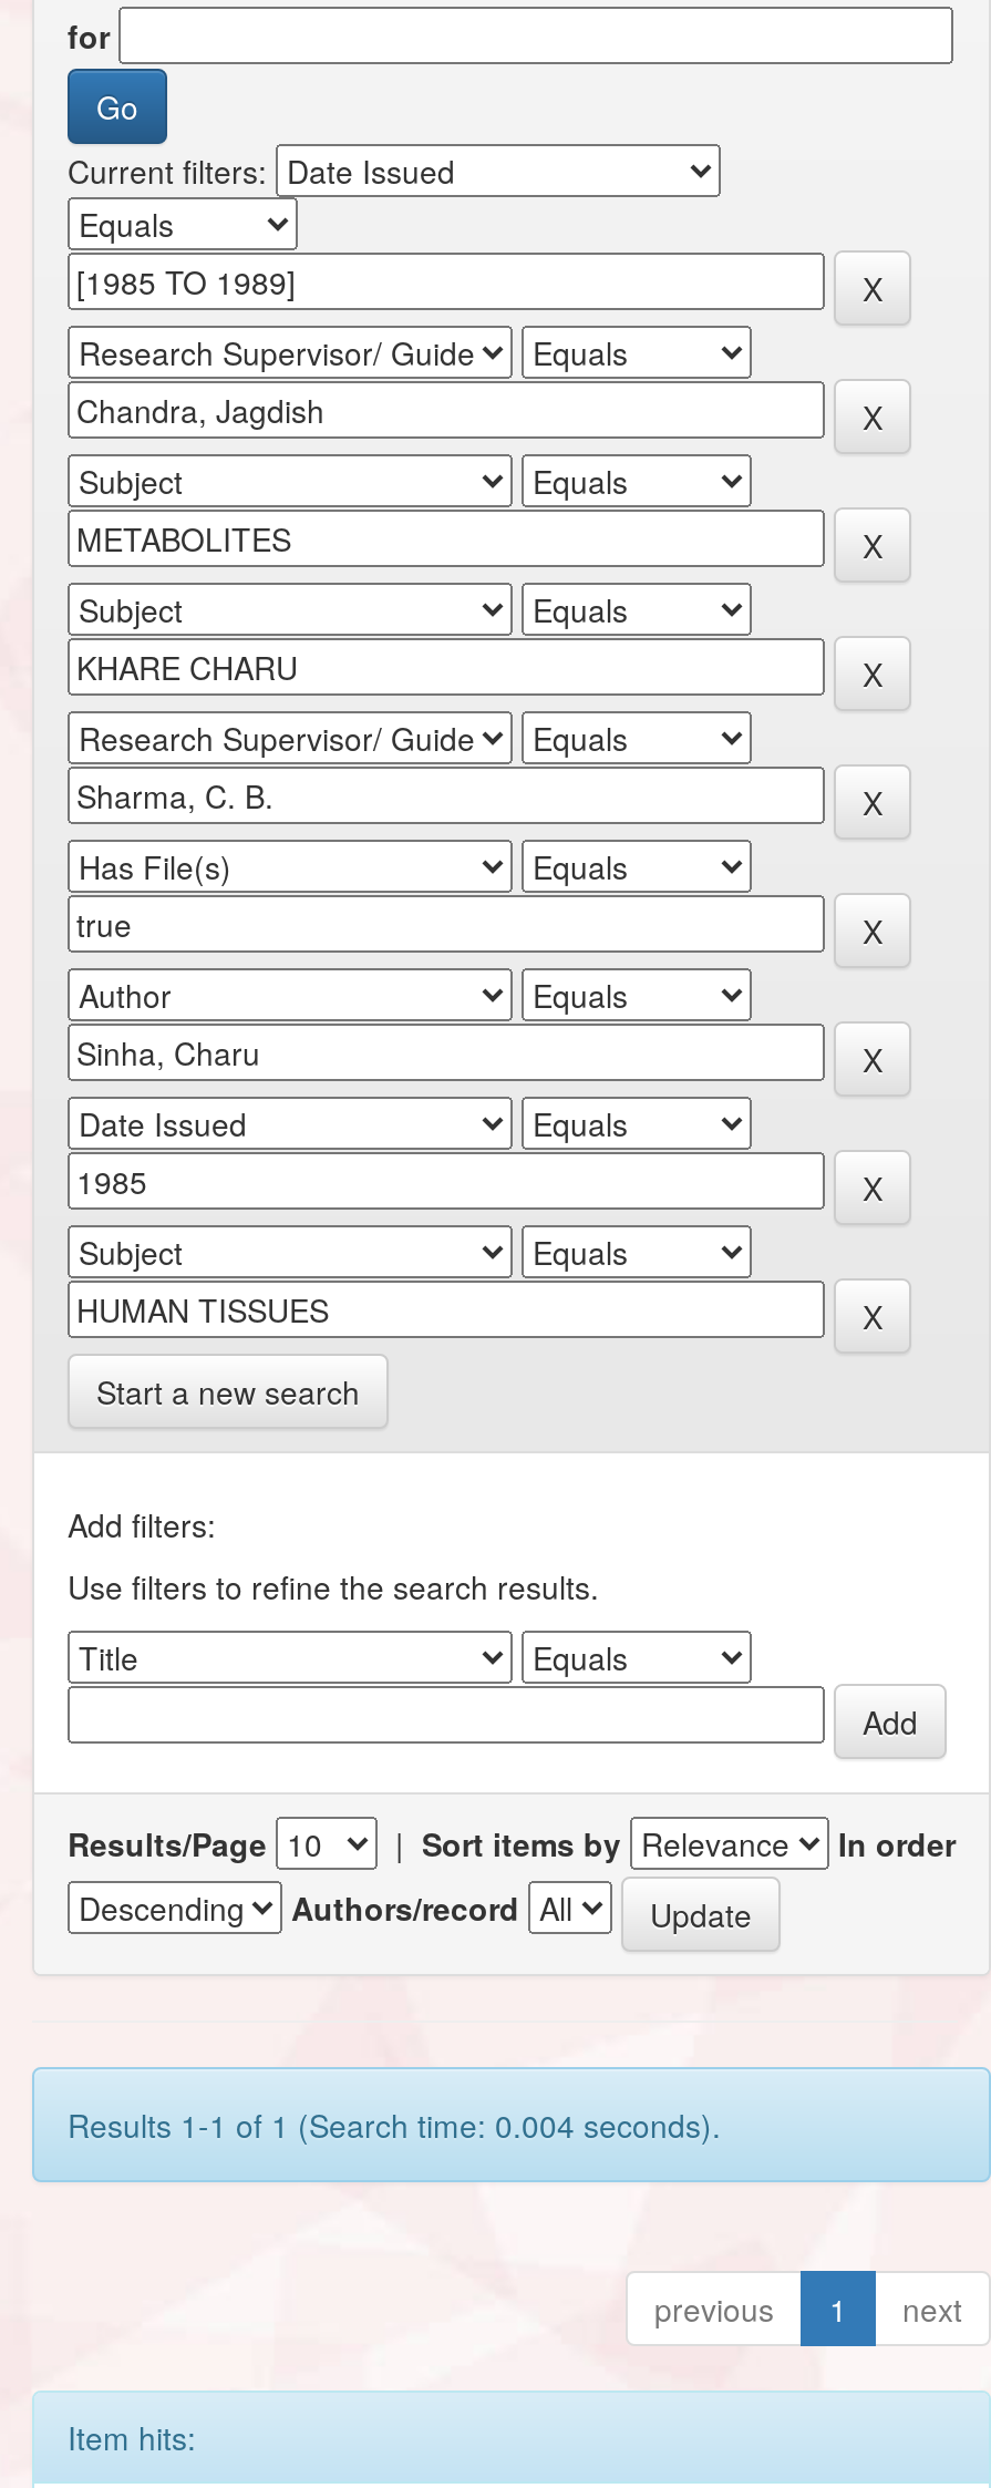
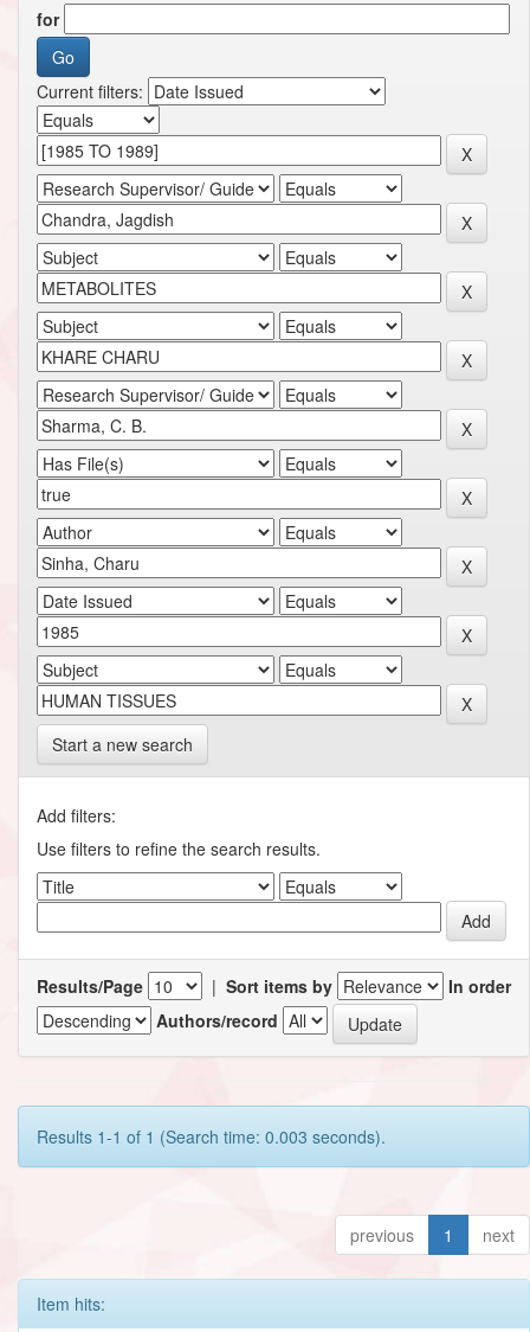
- Results 1-1 of 1 (Search time: 0.004 seconds).
+ Results 1-1 of 1 (Search time: 0.003 seconds).
